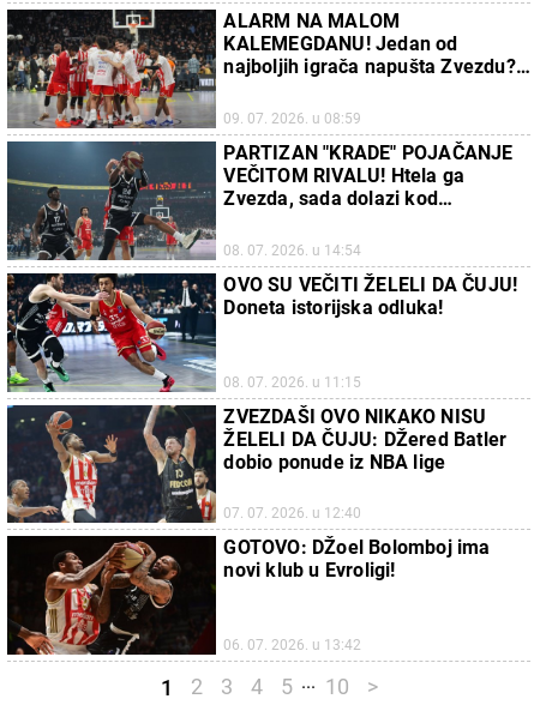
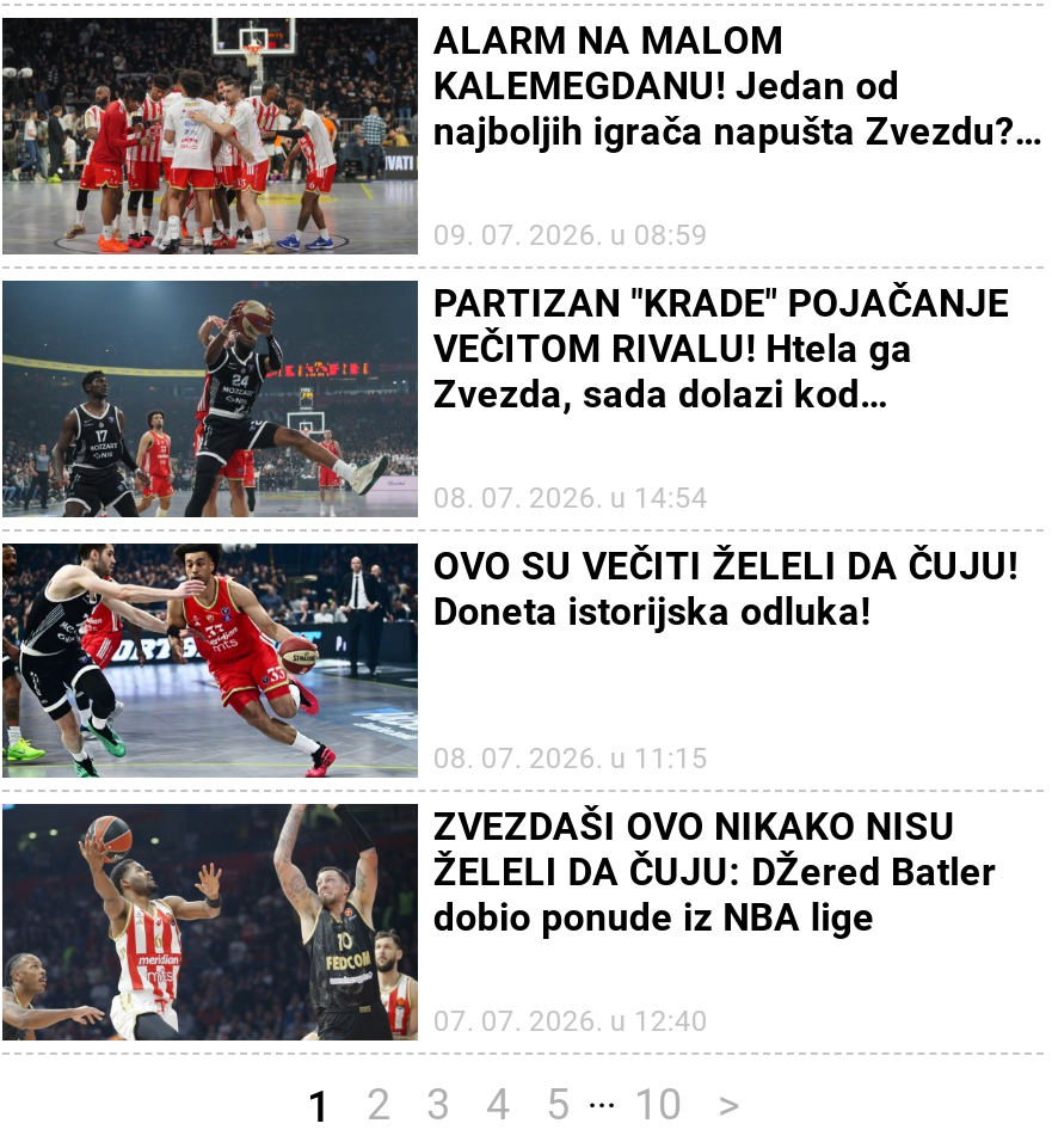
- [image]
- GOTOVO: DŽoel Bolomboj ima
- novi klub u Evroligi!
- 06. 07. 2026. u 13:42
